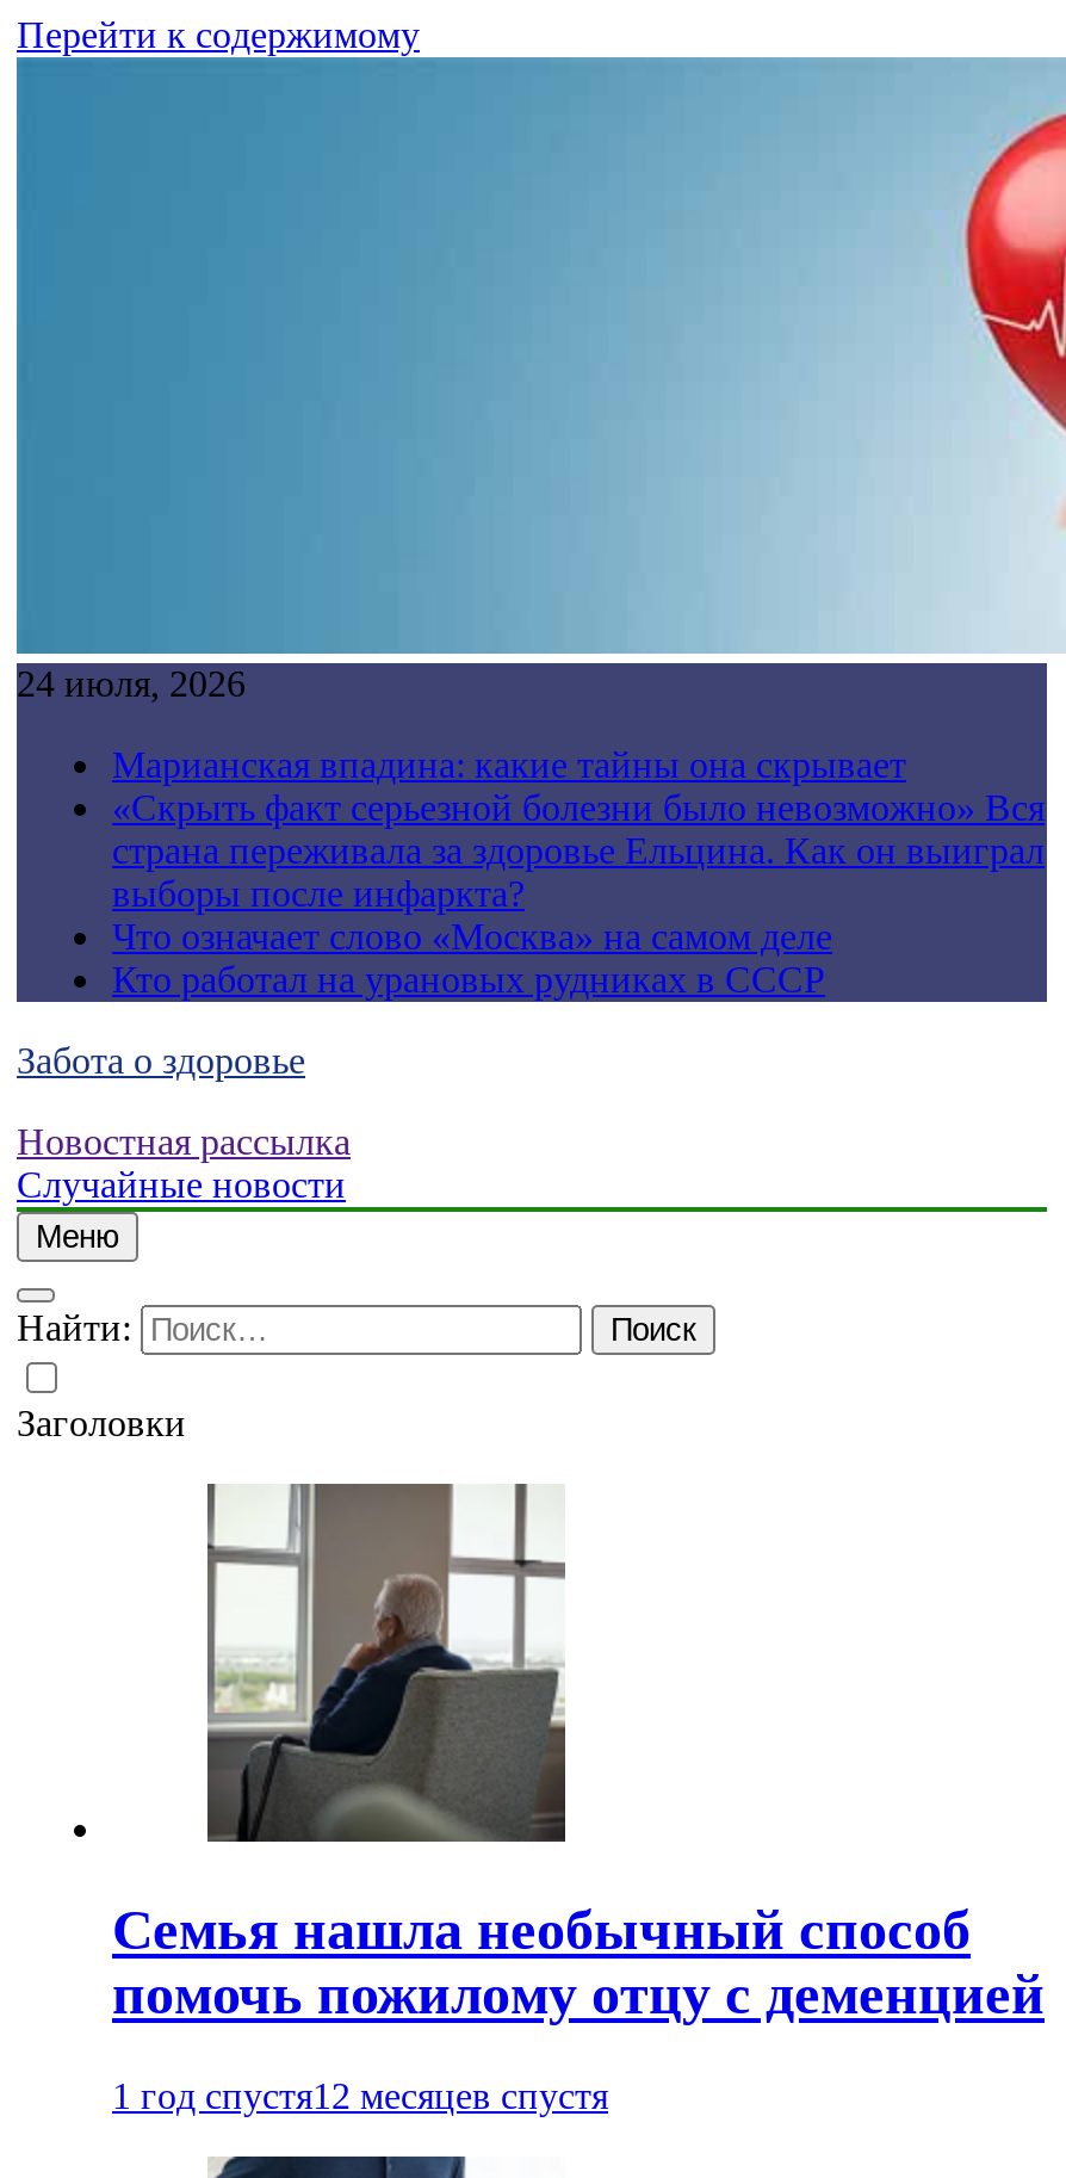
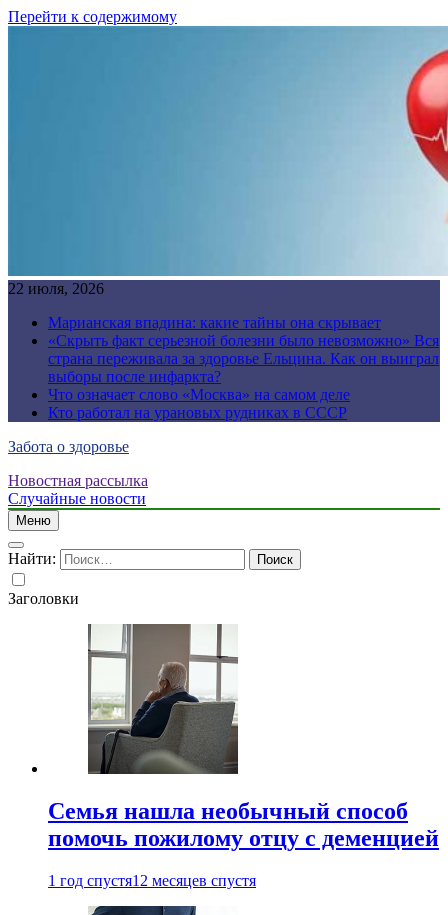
- 24 июля, 2026
+ 22 июля, 2026
